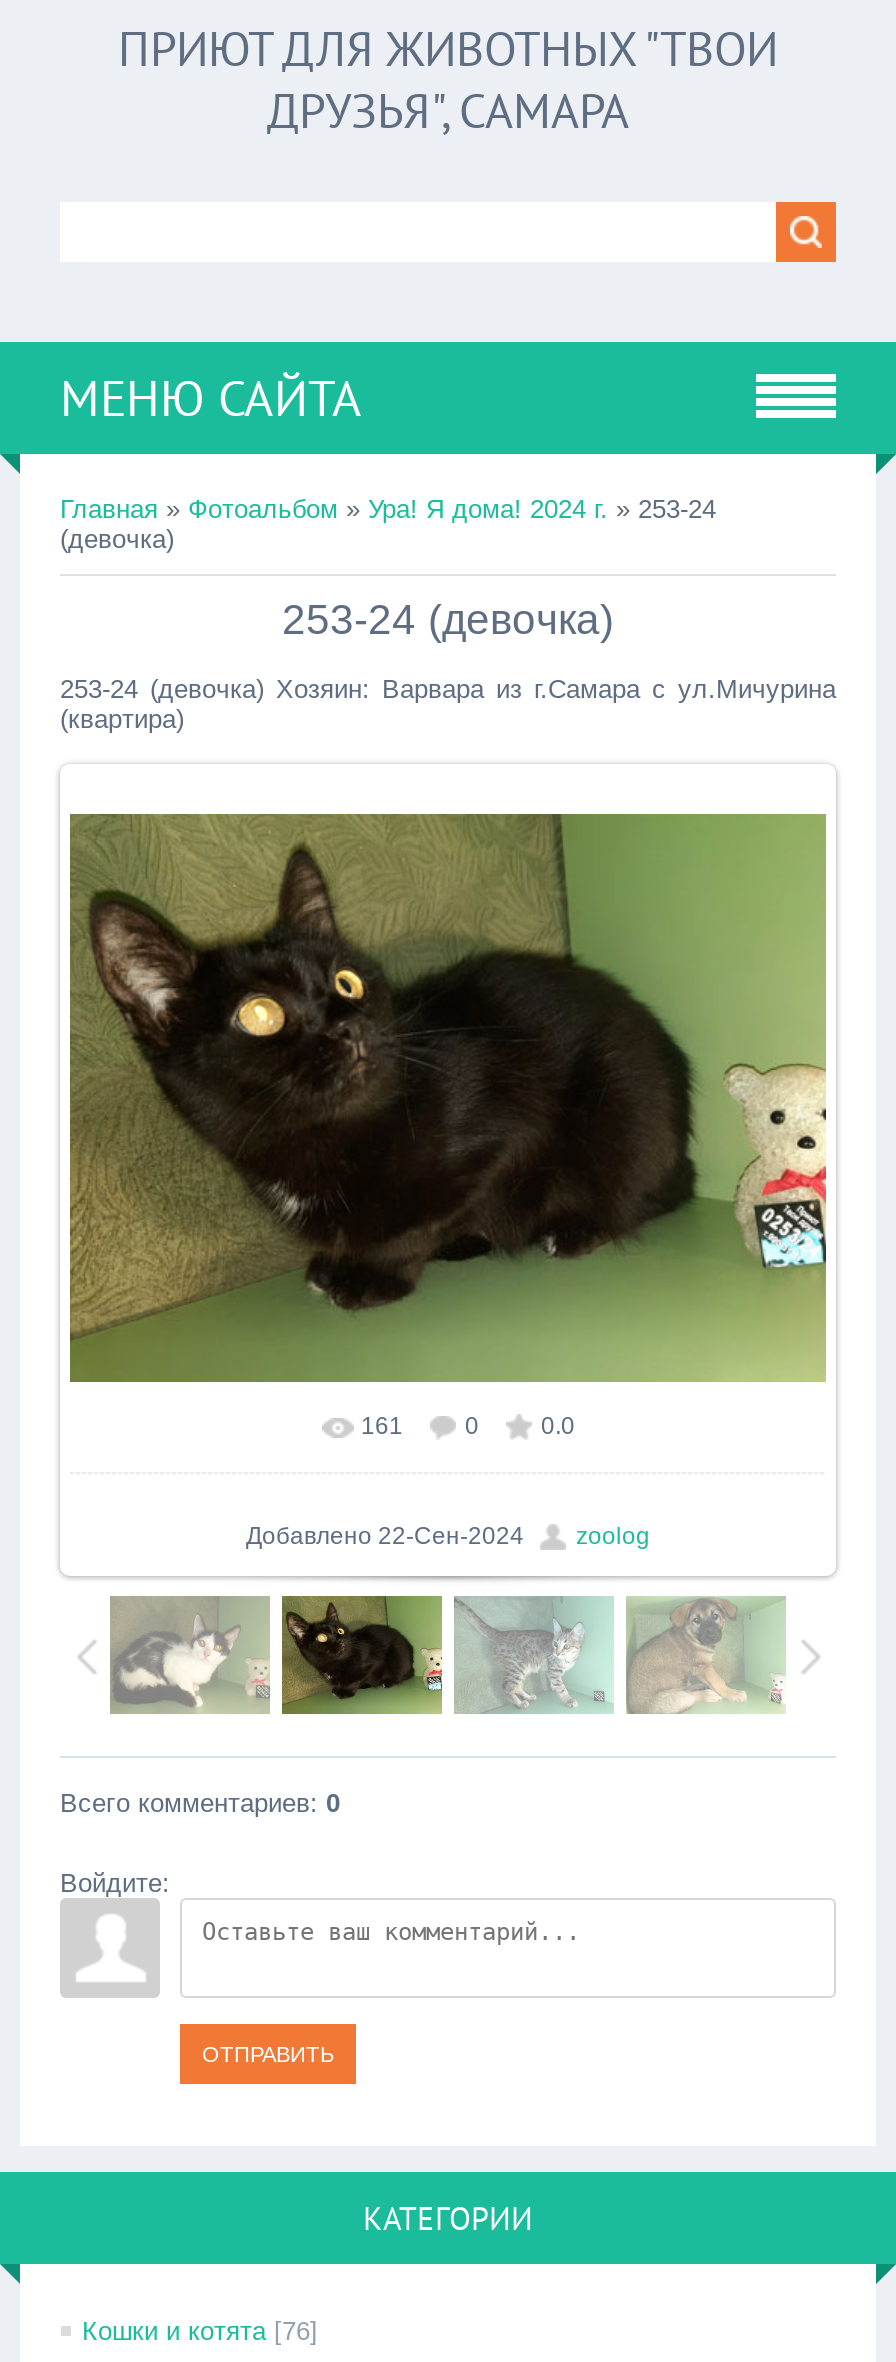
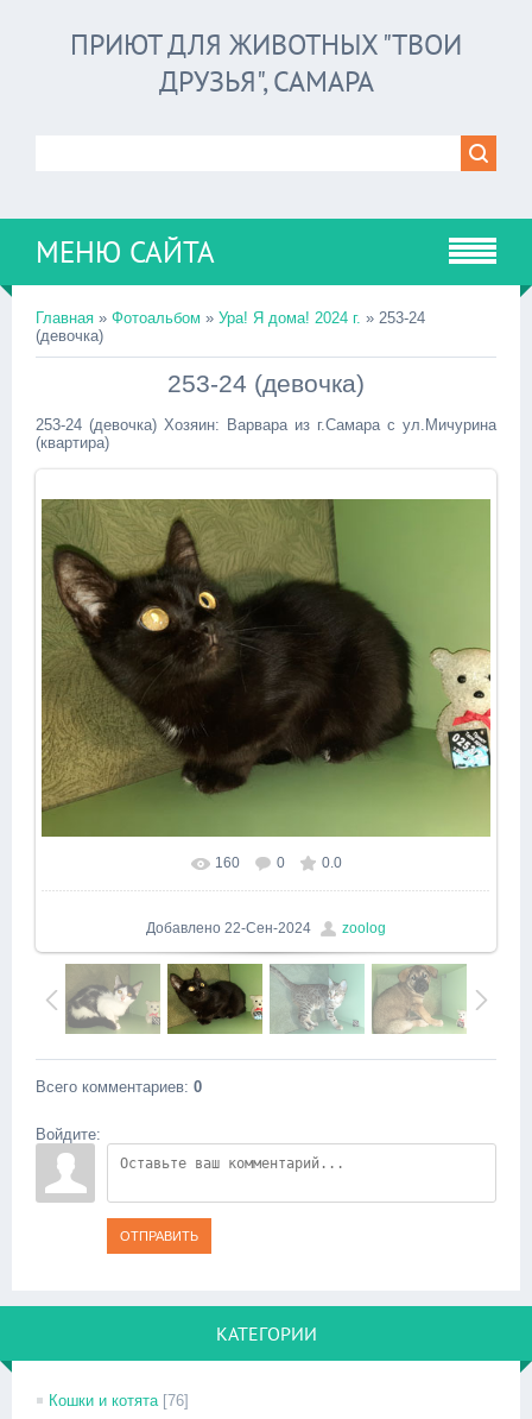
- 161
+ 160
